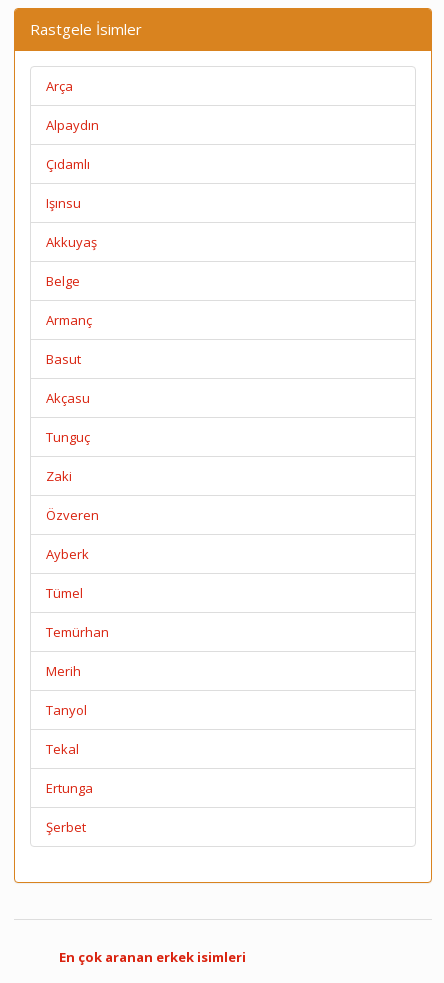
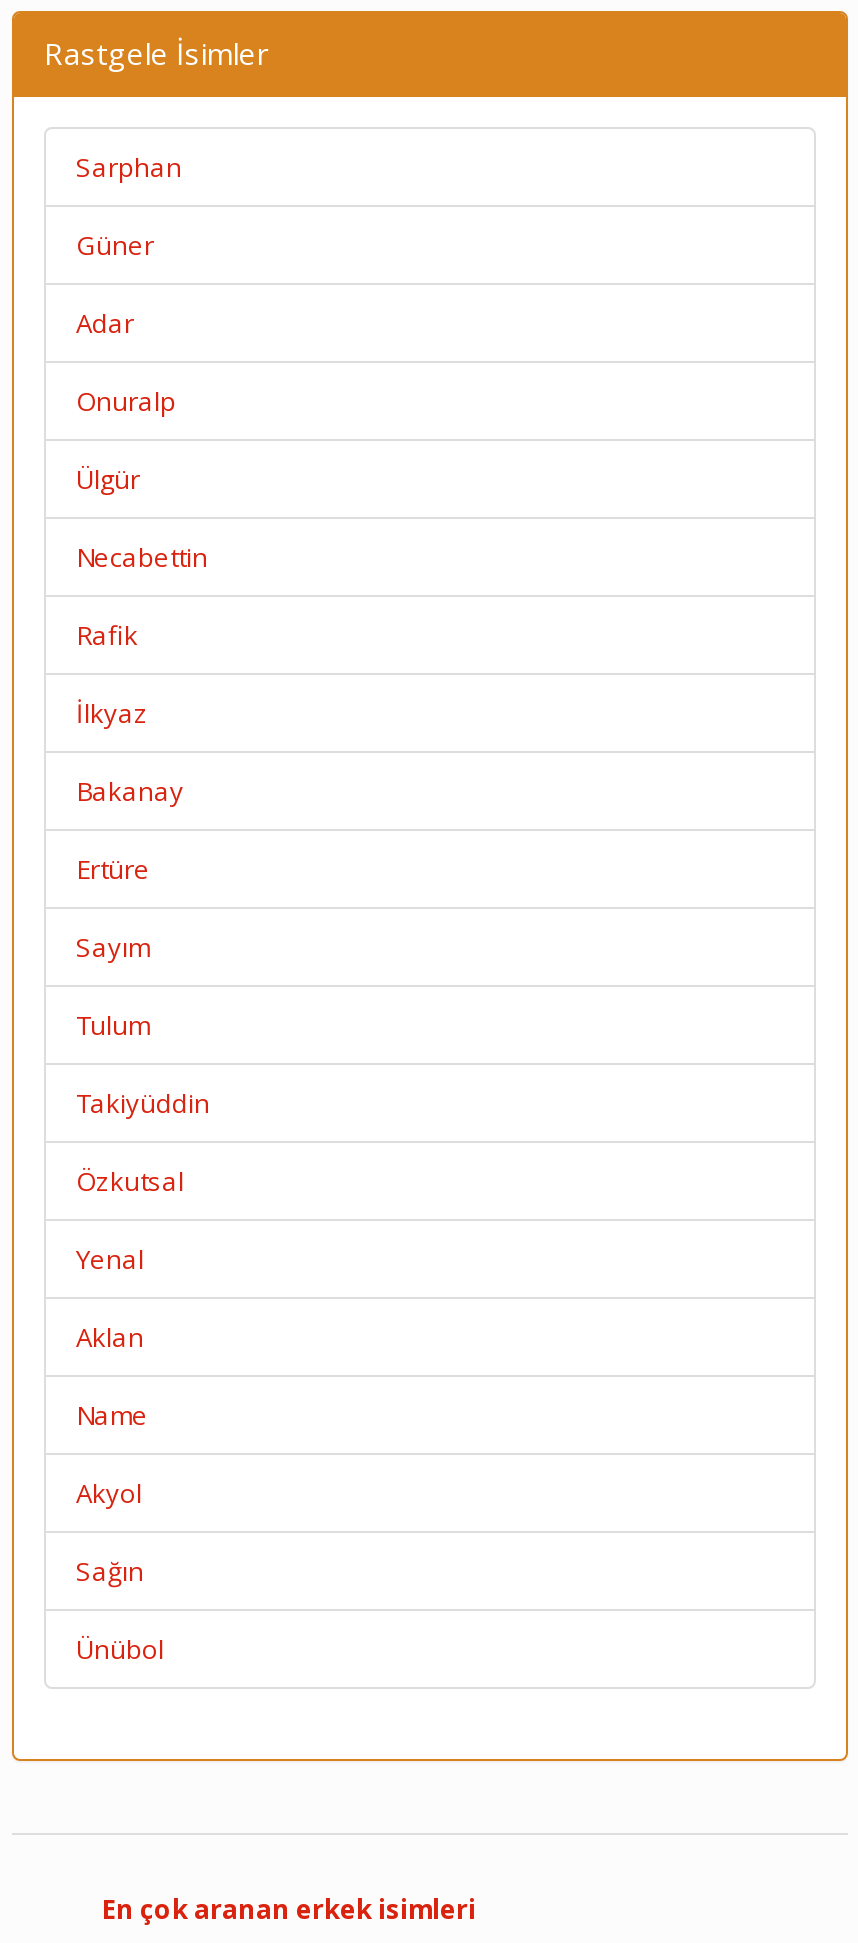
- Arça
+ Sarphan

- Alpaydın
+ Güner

- Çıdamlı
+ Adar

- Işınsu
+ Onuralp

- Akkuyaş
+ Ülgür

- Belge
+ Necabettin

- Armanç
+ Rafik

- Basut
+ İlkyaz

- Akçasu
+ Bakanay

- Tunguç
+ Ertüre

- Zaki
+ Sayım

- Özveren
+ Tulum

- Ayberk
+ Takiyüddin

- Tümel
+ Özkutsal

- Temürhan
+ Yenal

- Merih
+ Aklan

- Tanyol
+ Name

- Tekal
+ Akyol

- Ertunga
+ Sağın

- Şerbet
+ Ünübol
